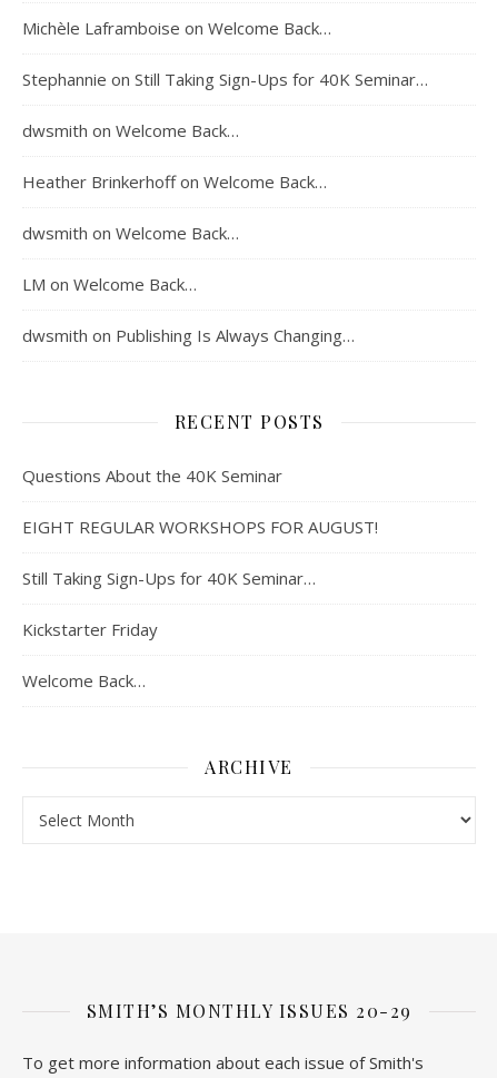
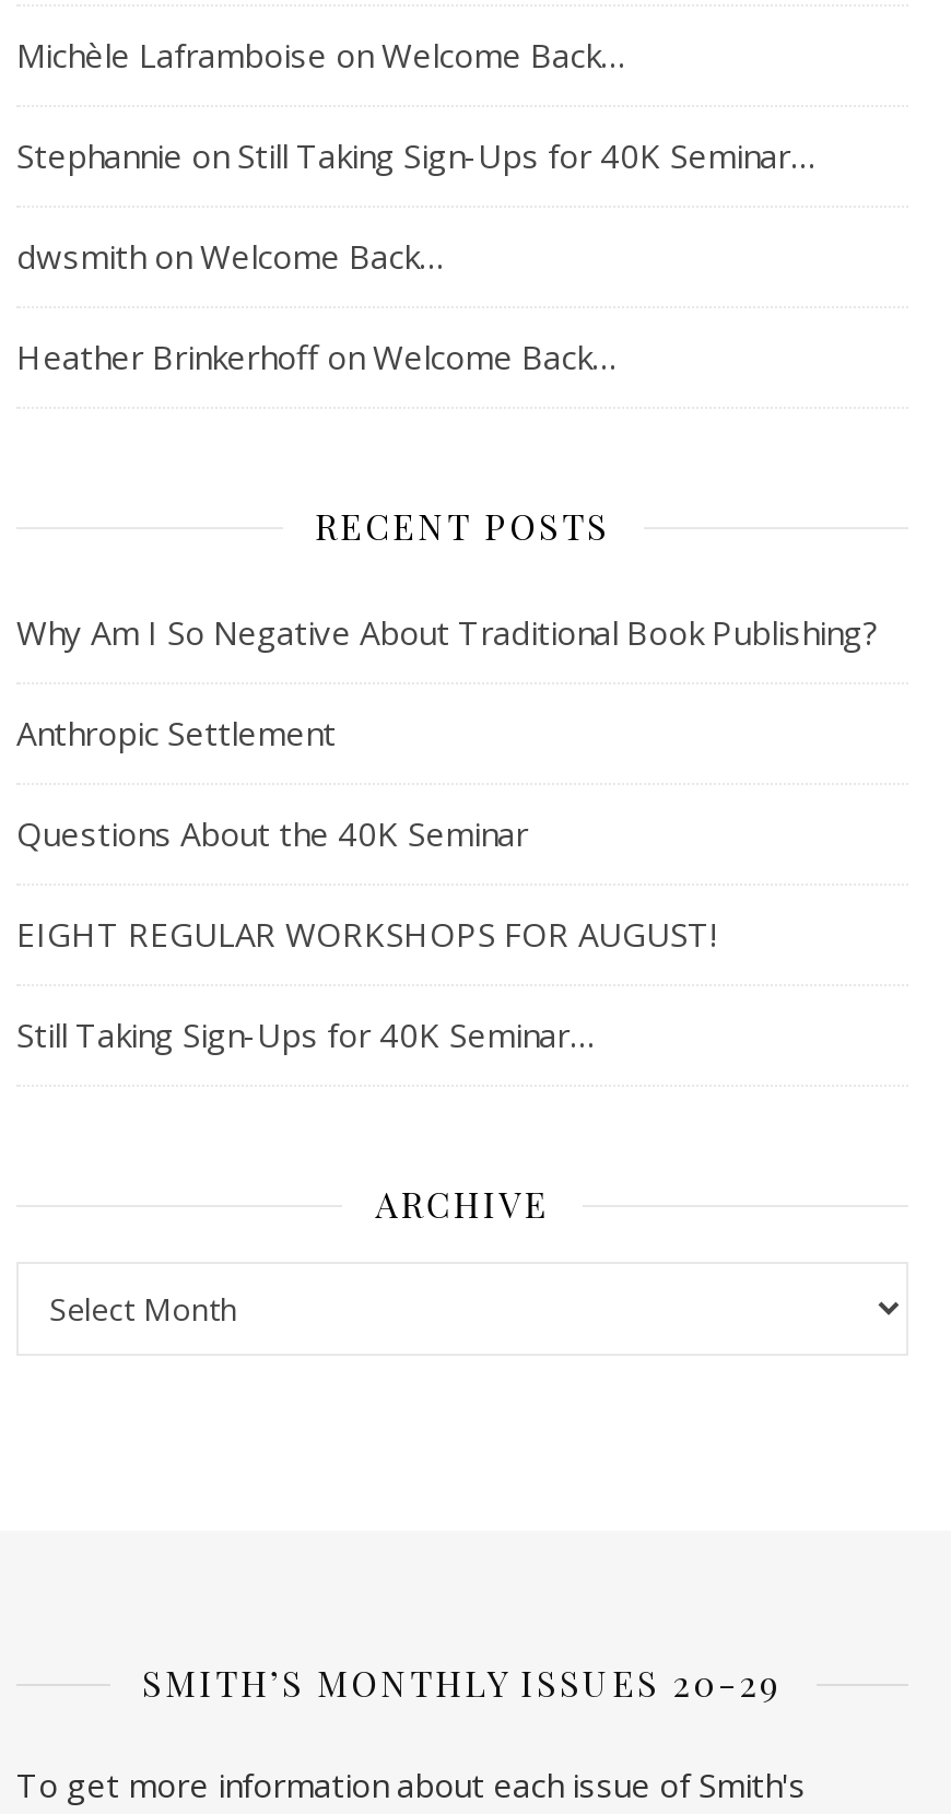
- dwsmith on Welcome Back…
- LM on Welcome Back…
- dwsmith on Publishing Is Always Changing…

+ Why Am I So Negative About Traditional Book Publishing?
+ Anthropic Settlement

- Kickstarter Friday
- Welcome Back…
